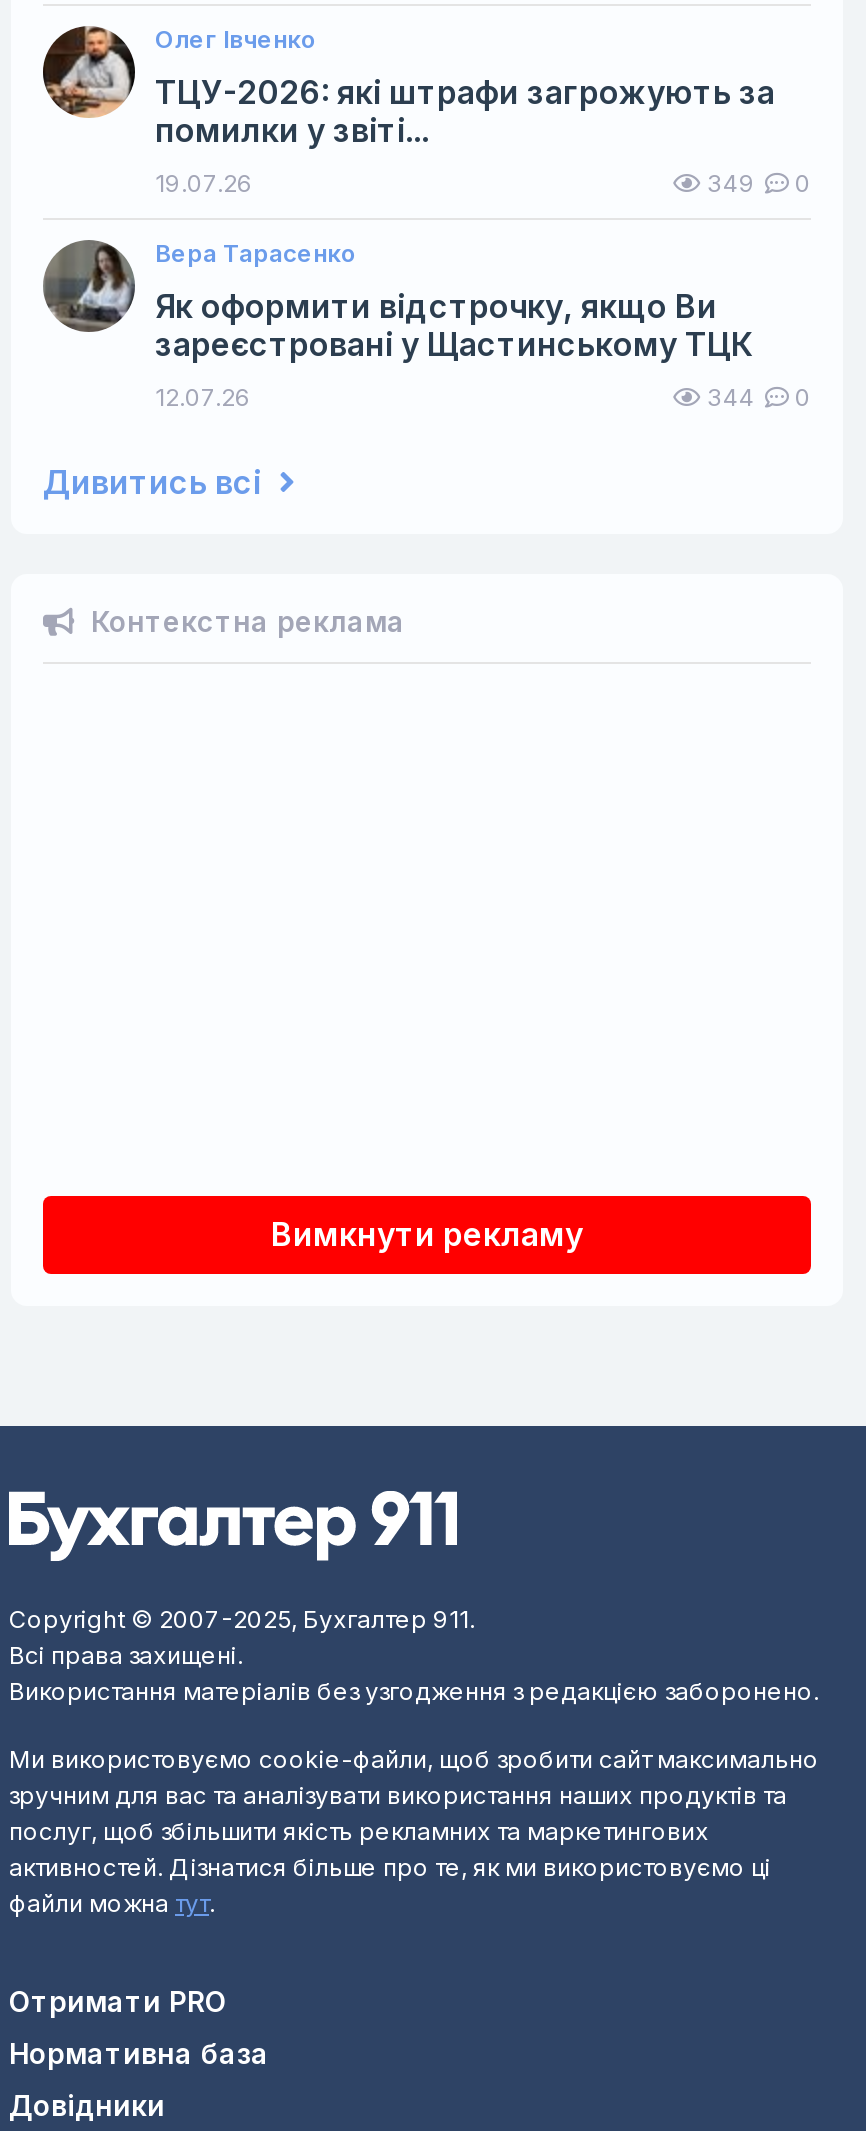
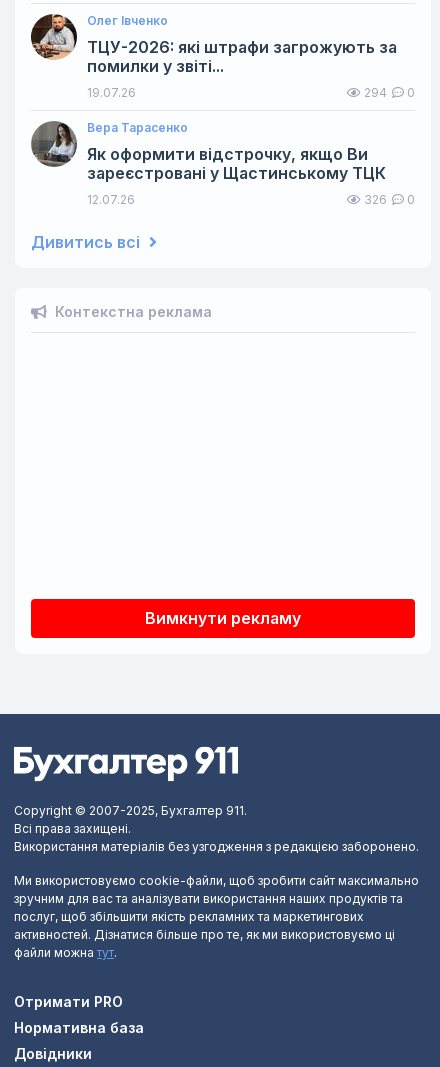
- 349 0
+ 294 0

- 344 0
+ 326 0
